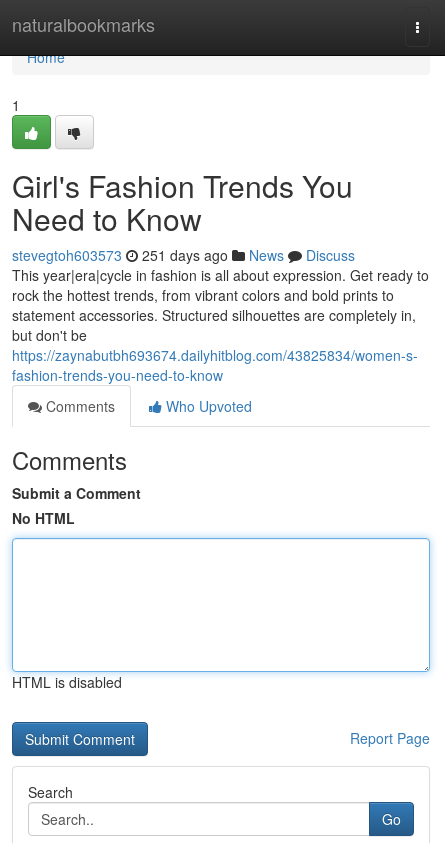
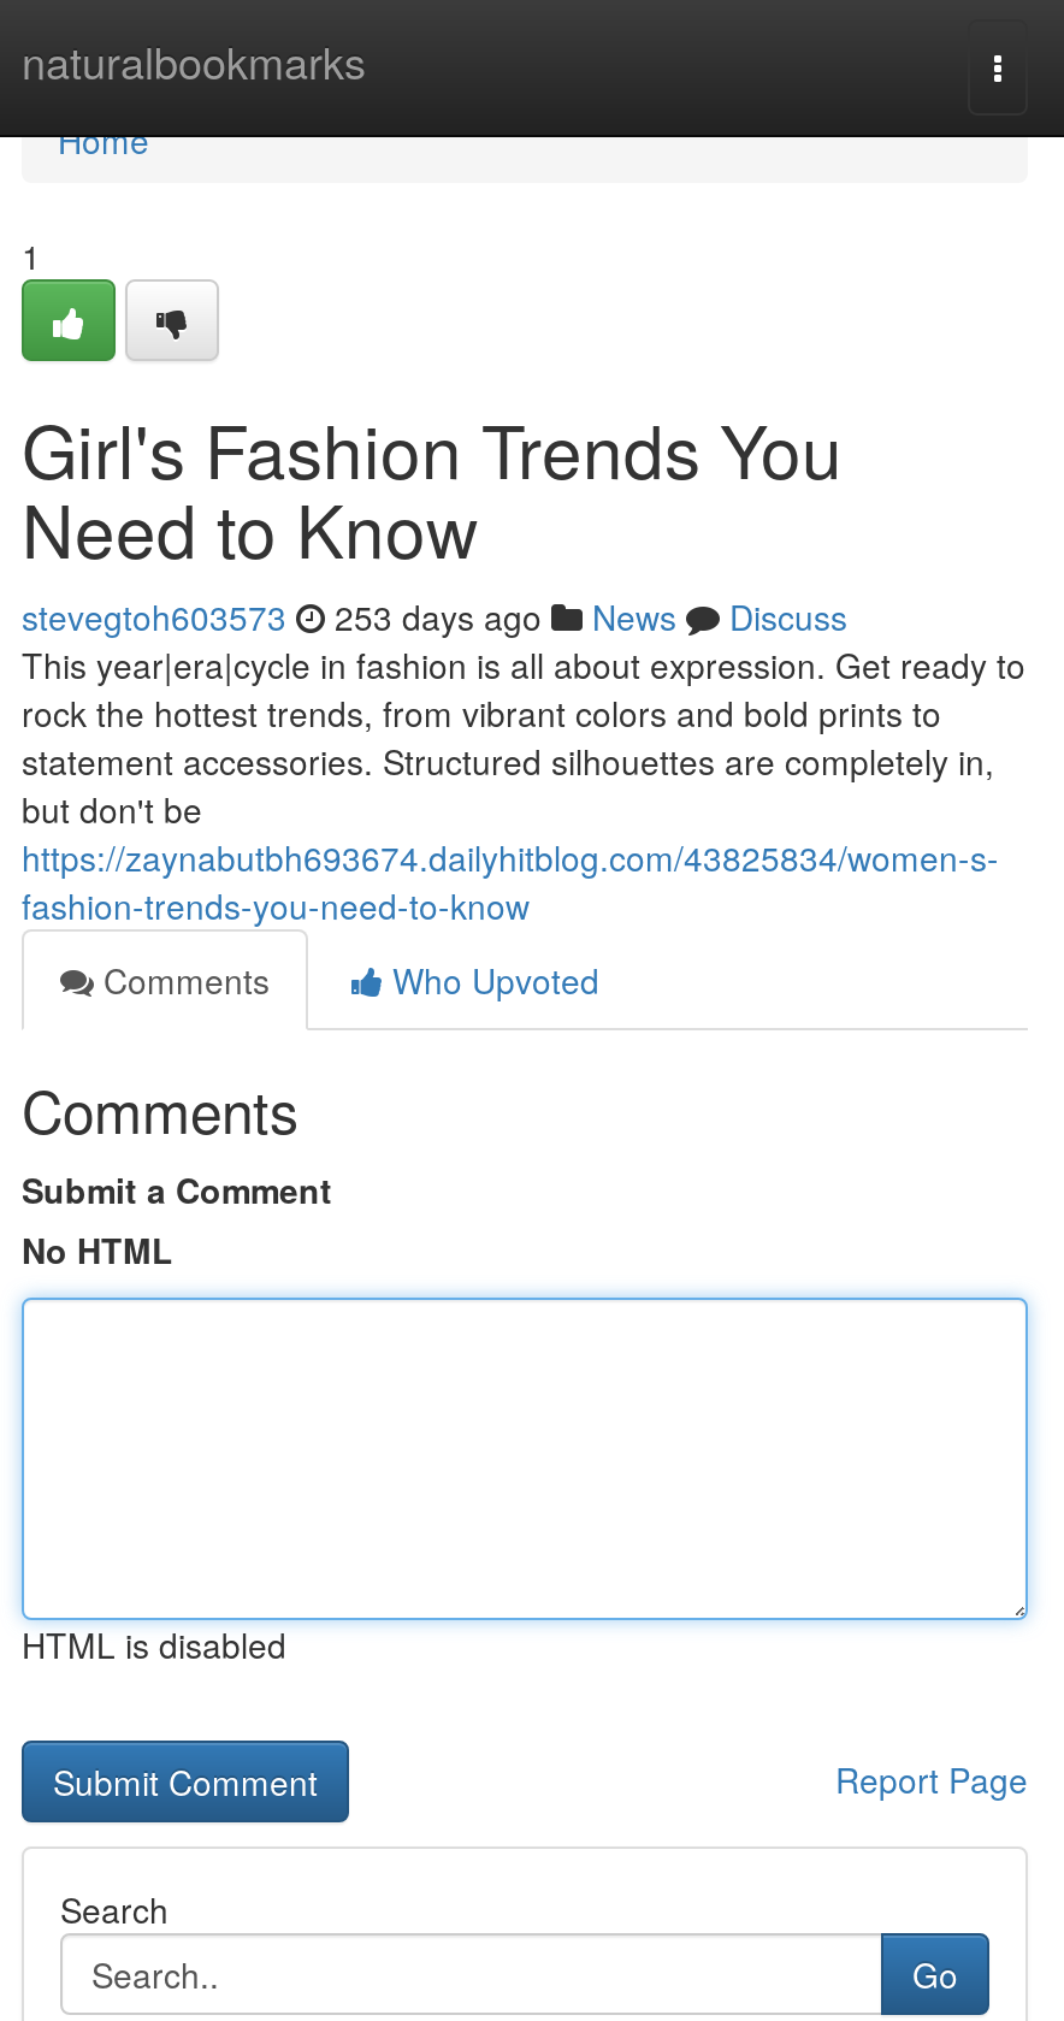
- stevegtoh603573 251 days ago News Discuss
+ stevegtoh603573 253 days ago News Discuss
